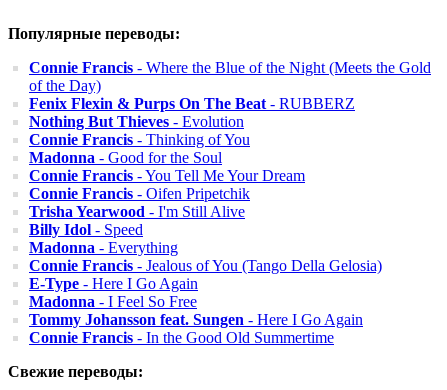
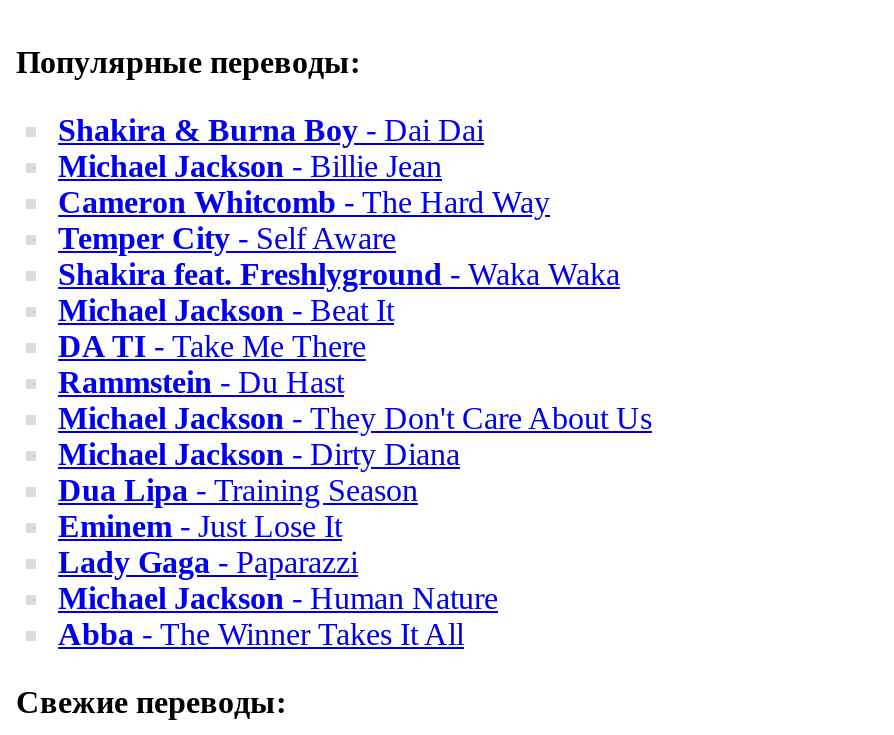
- Connie Francis - Where the Blue of the Night (Meets the Gold
- of the Day)
- Fenix Flexin & Purps On The Beat - RUBBERZ
- Nothing But Thieves - Evolution
- Connie Francis - Thinking of You
- Madonna - Good for the Soul
- Connie Francis - You Tell Me Your Dream
- Connie Francis - Oifen Pripetchik
- Trisha Yearwood - I'm Still Alive
- Billy Idol - Speed
- Madonna - Everything
- Connie Francis - Jealous of You (Tango Della Gelosia)
- E-Type - Here I Go Again
- Madonna - I Feel So Free
- Tommy Johansson feat. Sungen - Here I Go Again
- Connie Francis - In the Good Old Summertime
+ Shakira & Burna Boy - Dai Dai
+ Michael Jackson - Billie Jean
+ Cameron Whitcomb - The Hard Way
+ Temper City - Self Aware
+ Shakira feat. Freshlyground - Waka Waka
+ Michael Jackson - Beat It
+ DA TI - Take Me There
+ Rammstein - Du Hast
+ Michael Jackson - They Don't Care About Us
+ Michael Jackson - Dirty Diana
+ Dua Lipa - Training Season
+ Eminem - Just Lose It
+ Lady Gaga - Paparazzi
+ Michael Jackson - Human Nature
+ Abba - The Winner Takes It All
